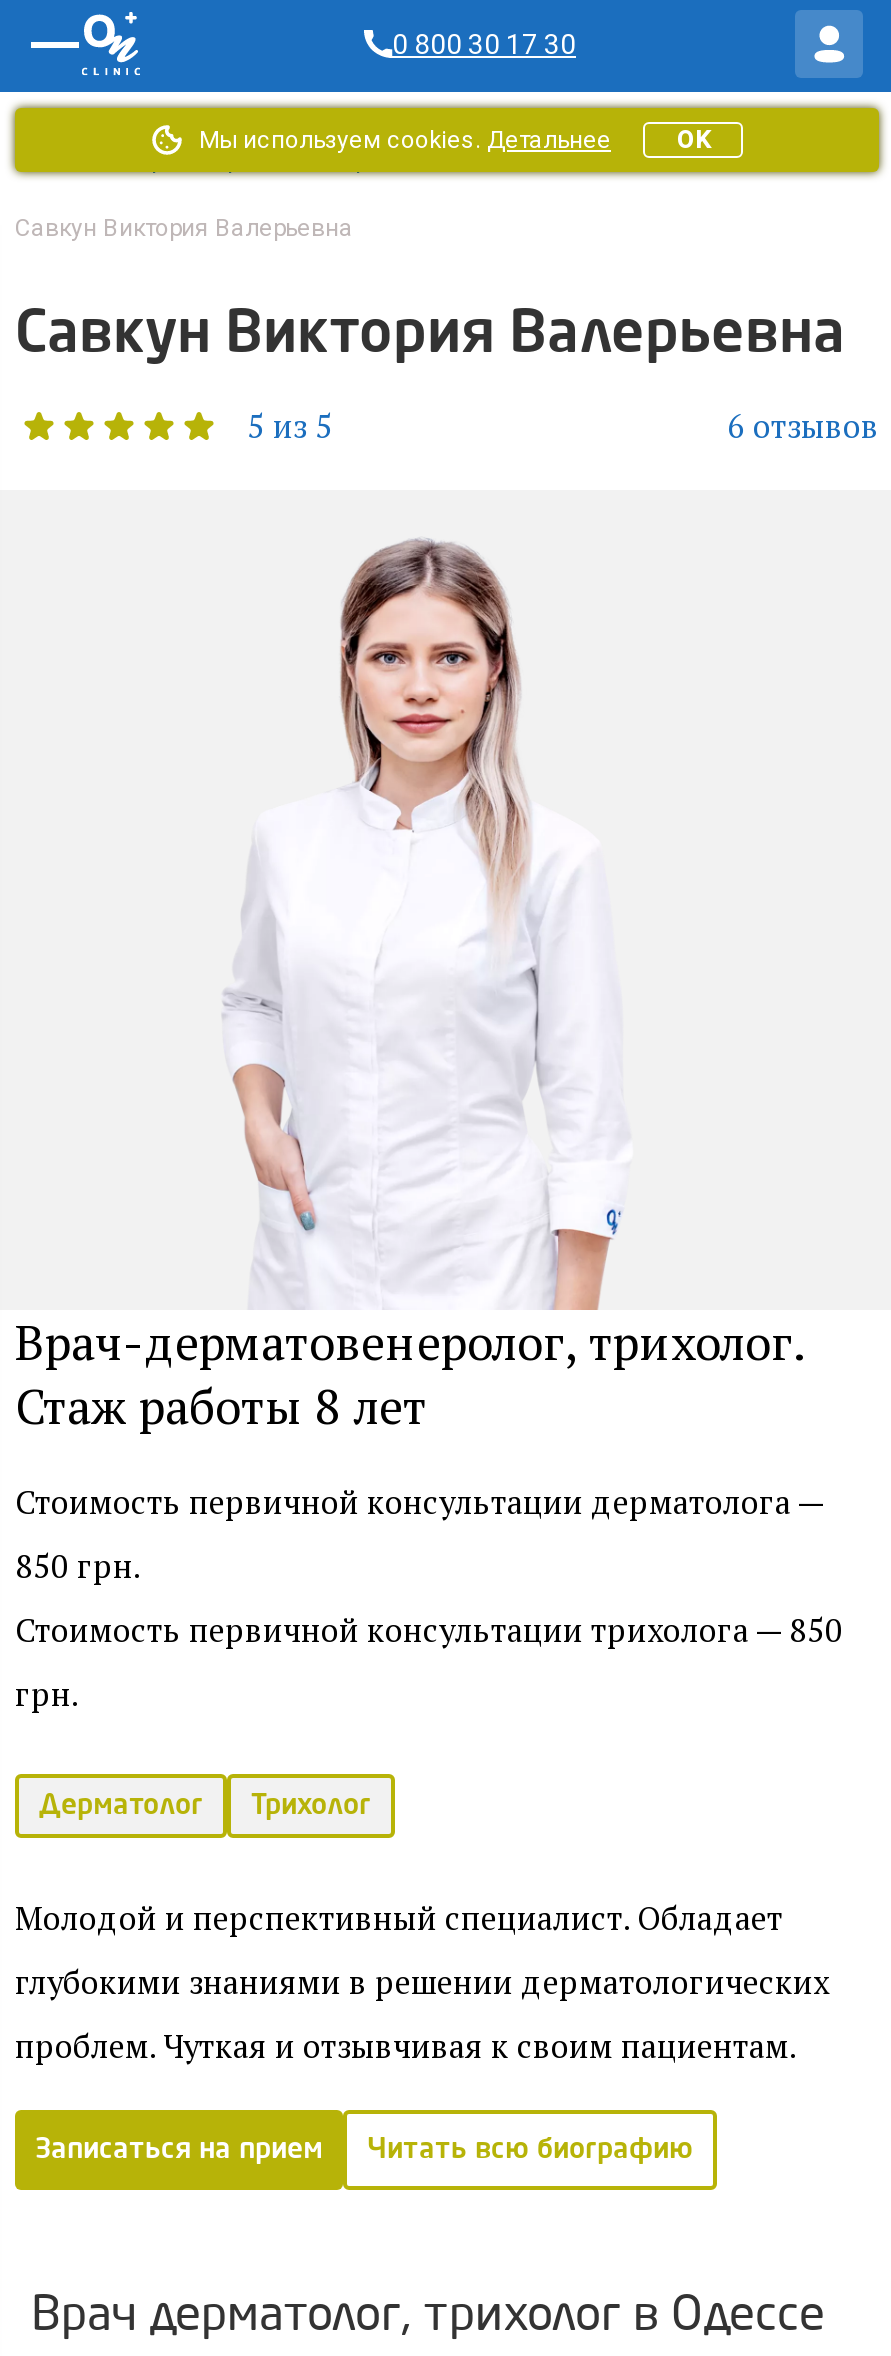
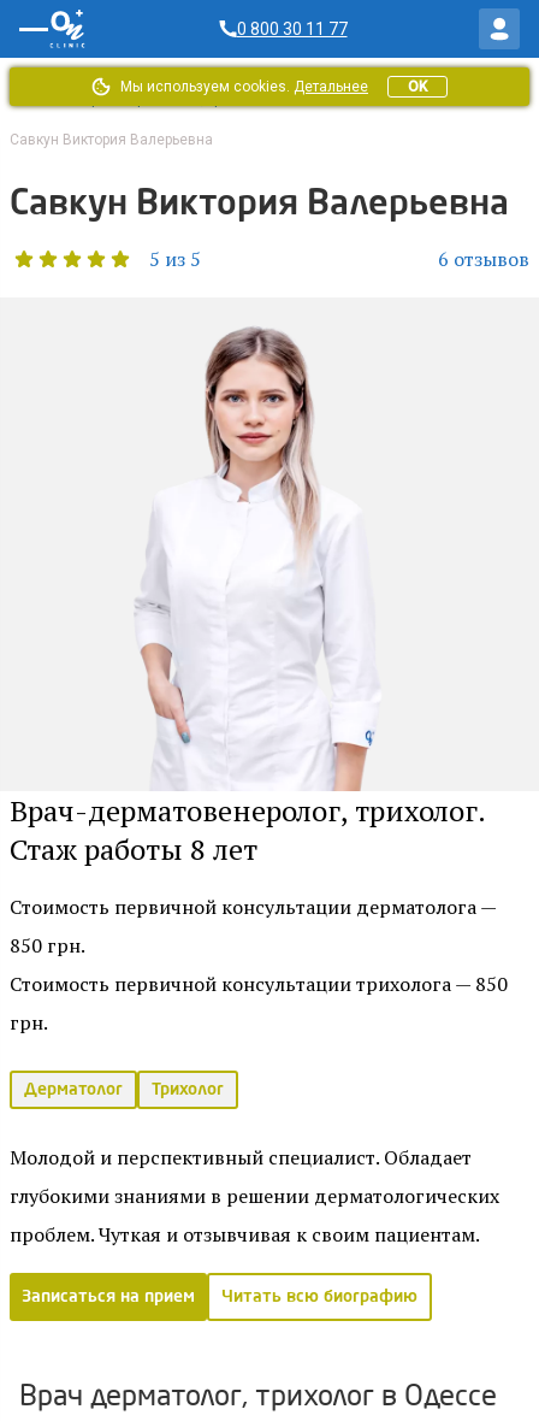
- 0 800 30 17 30
+ 0 800 30 11 77
